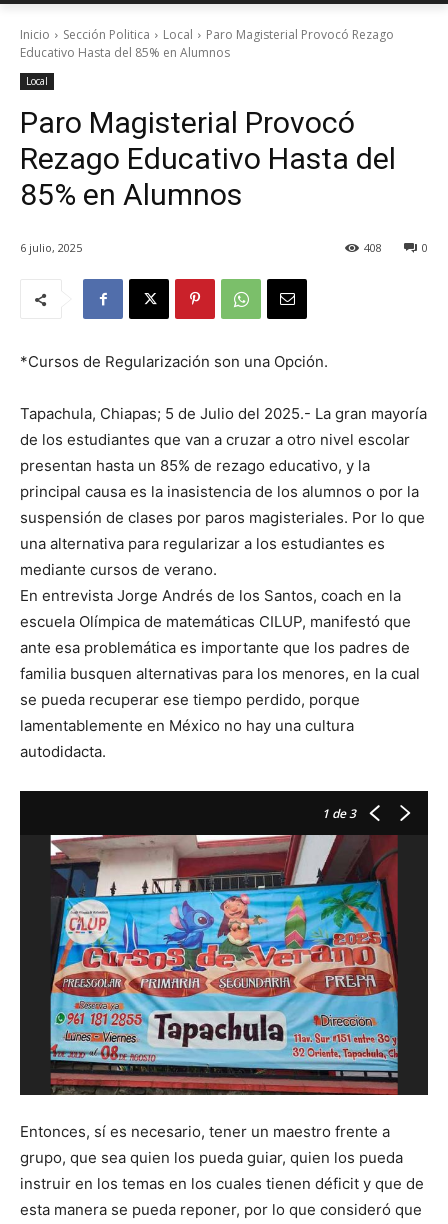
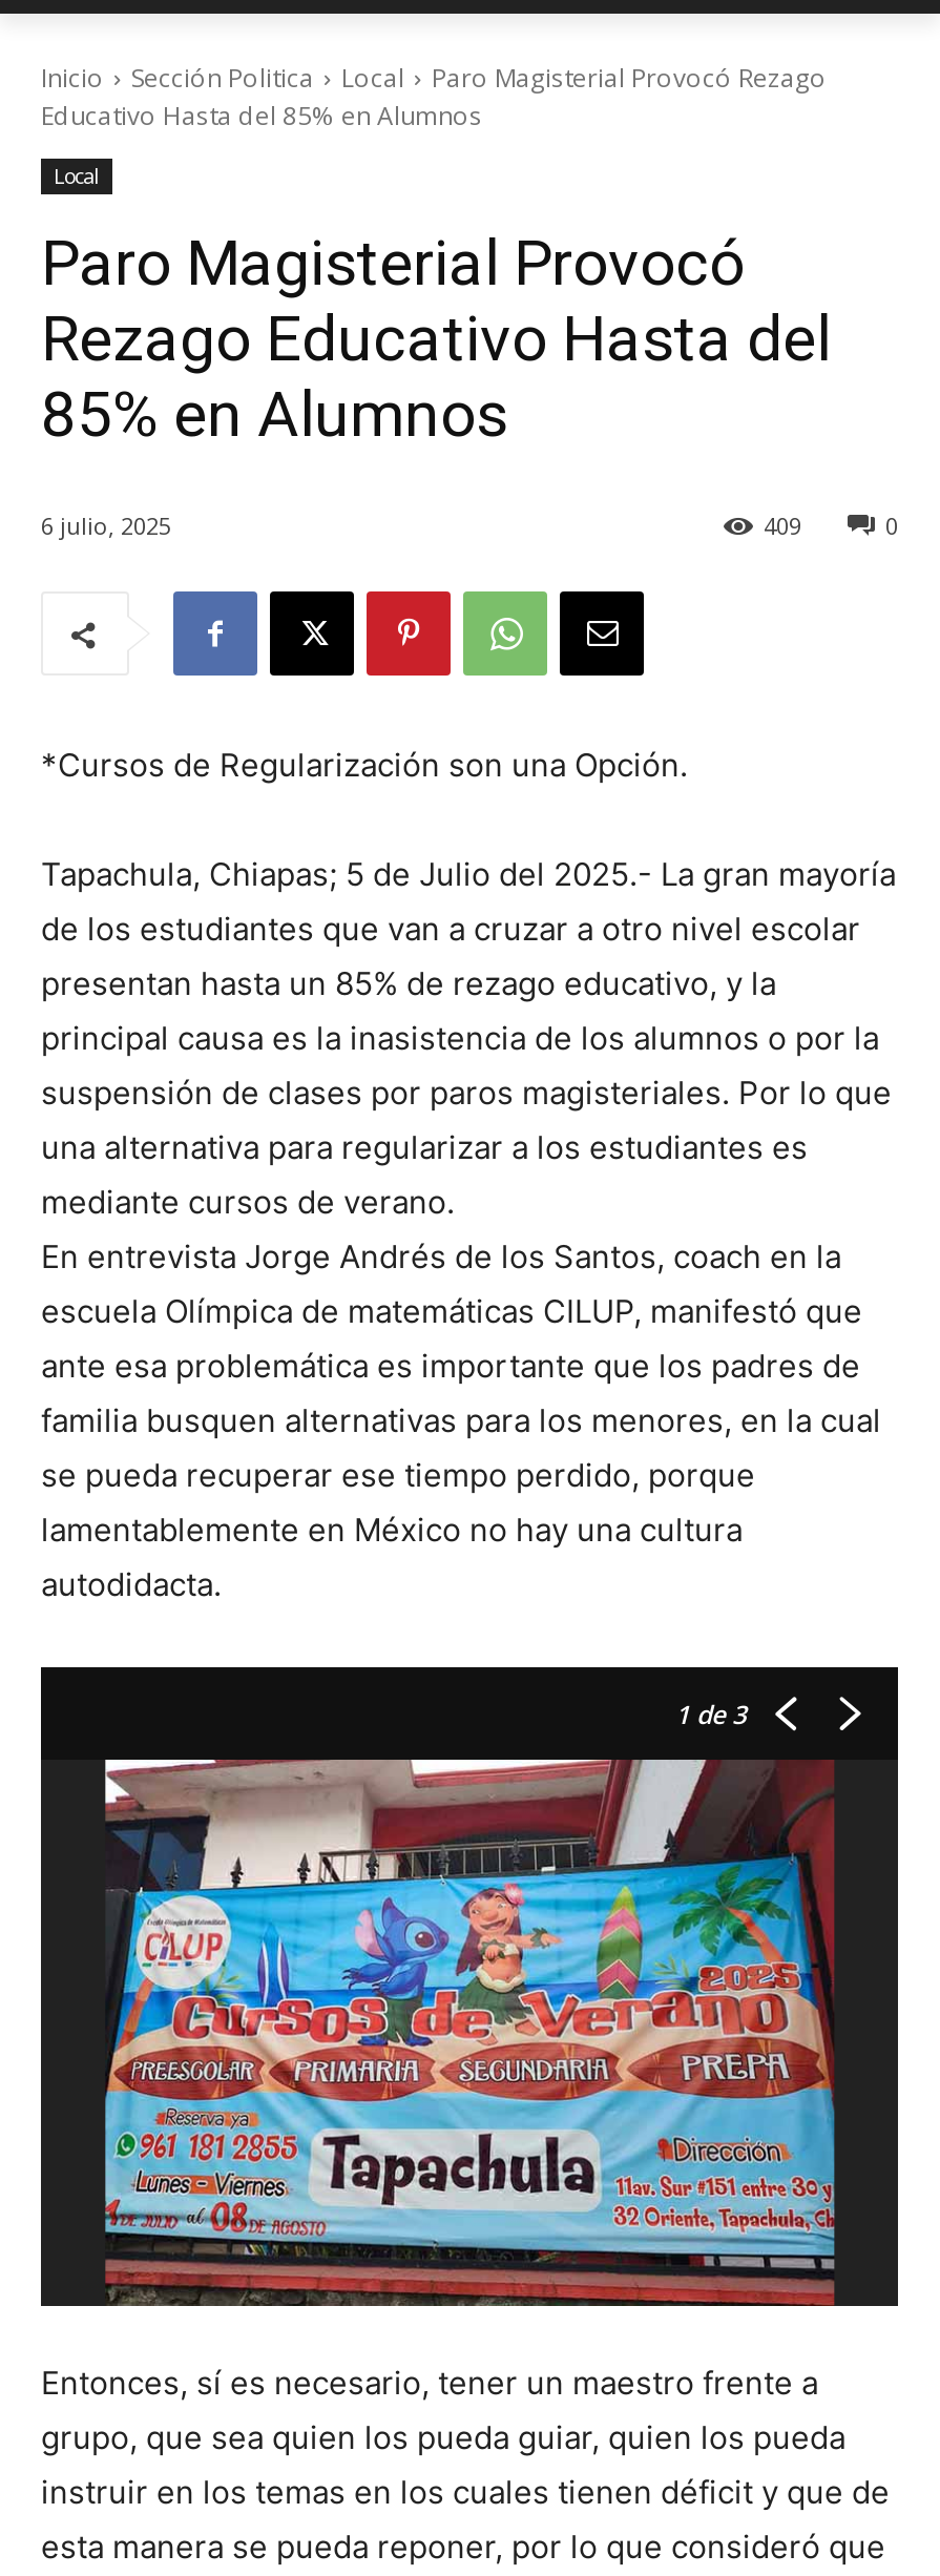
- 408
+ 409
